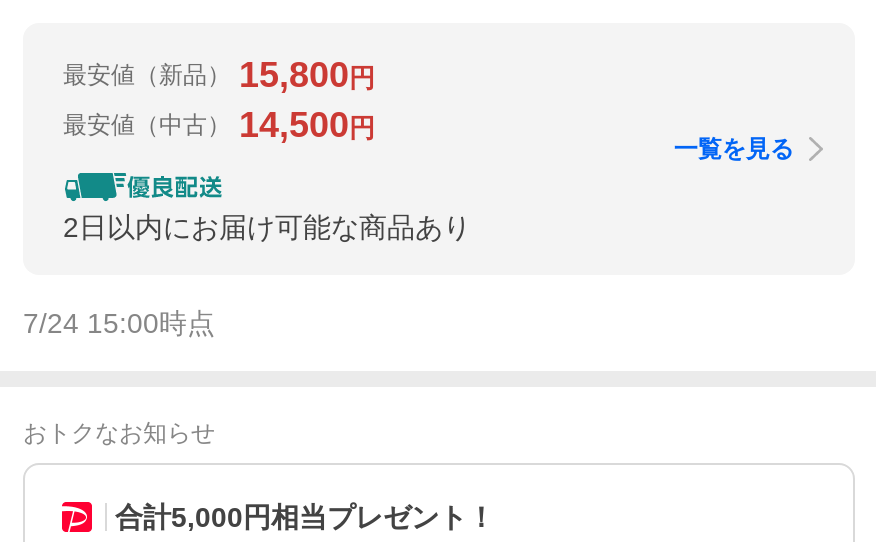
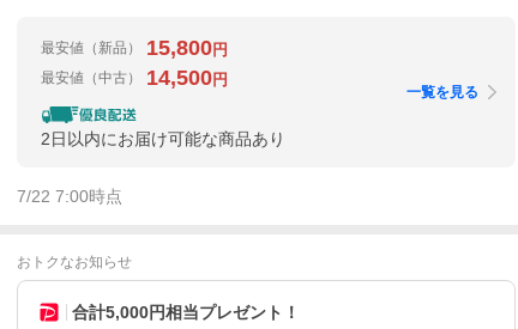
- 7/24 15:00時点
+ 7/22 7:00時点
